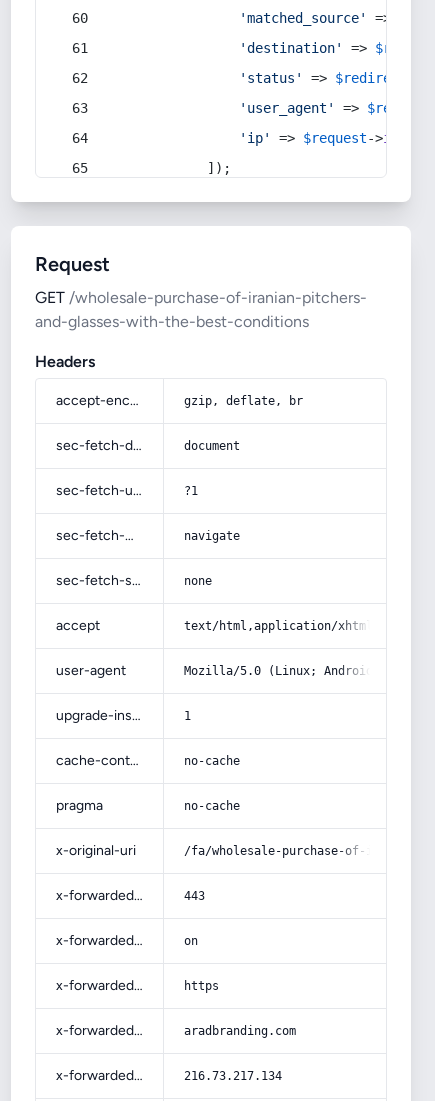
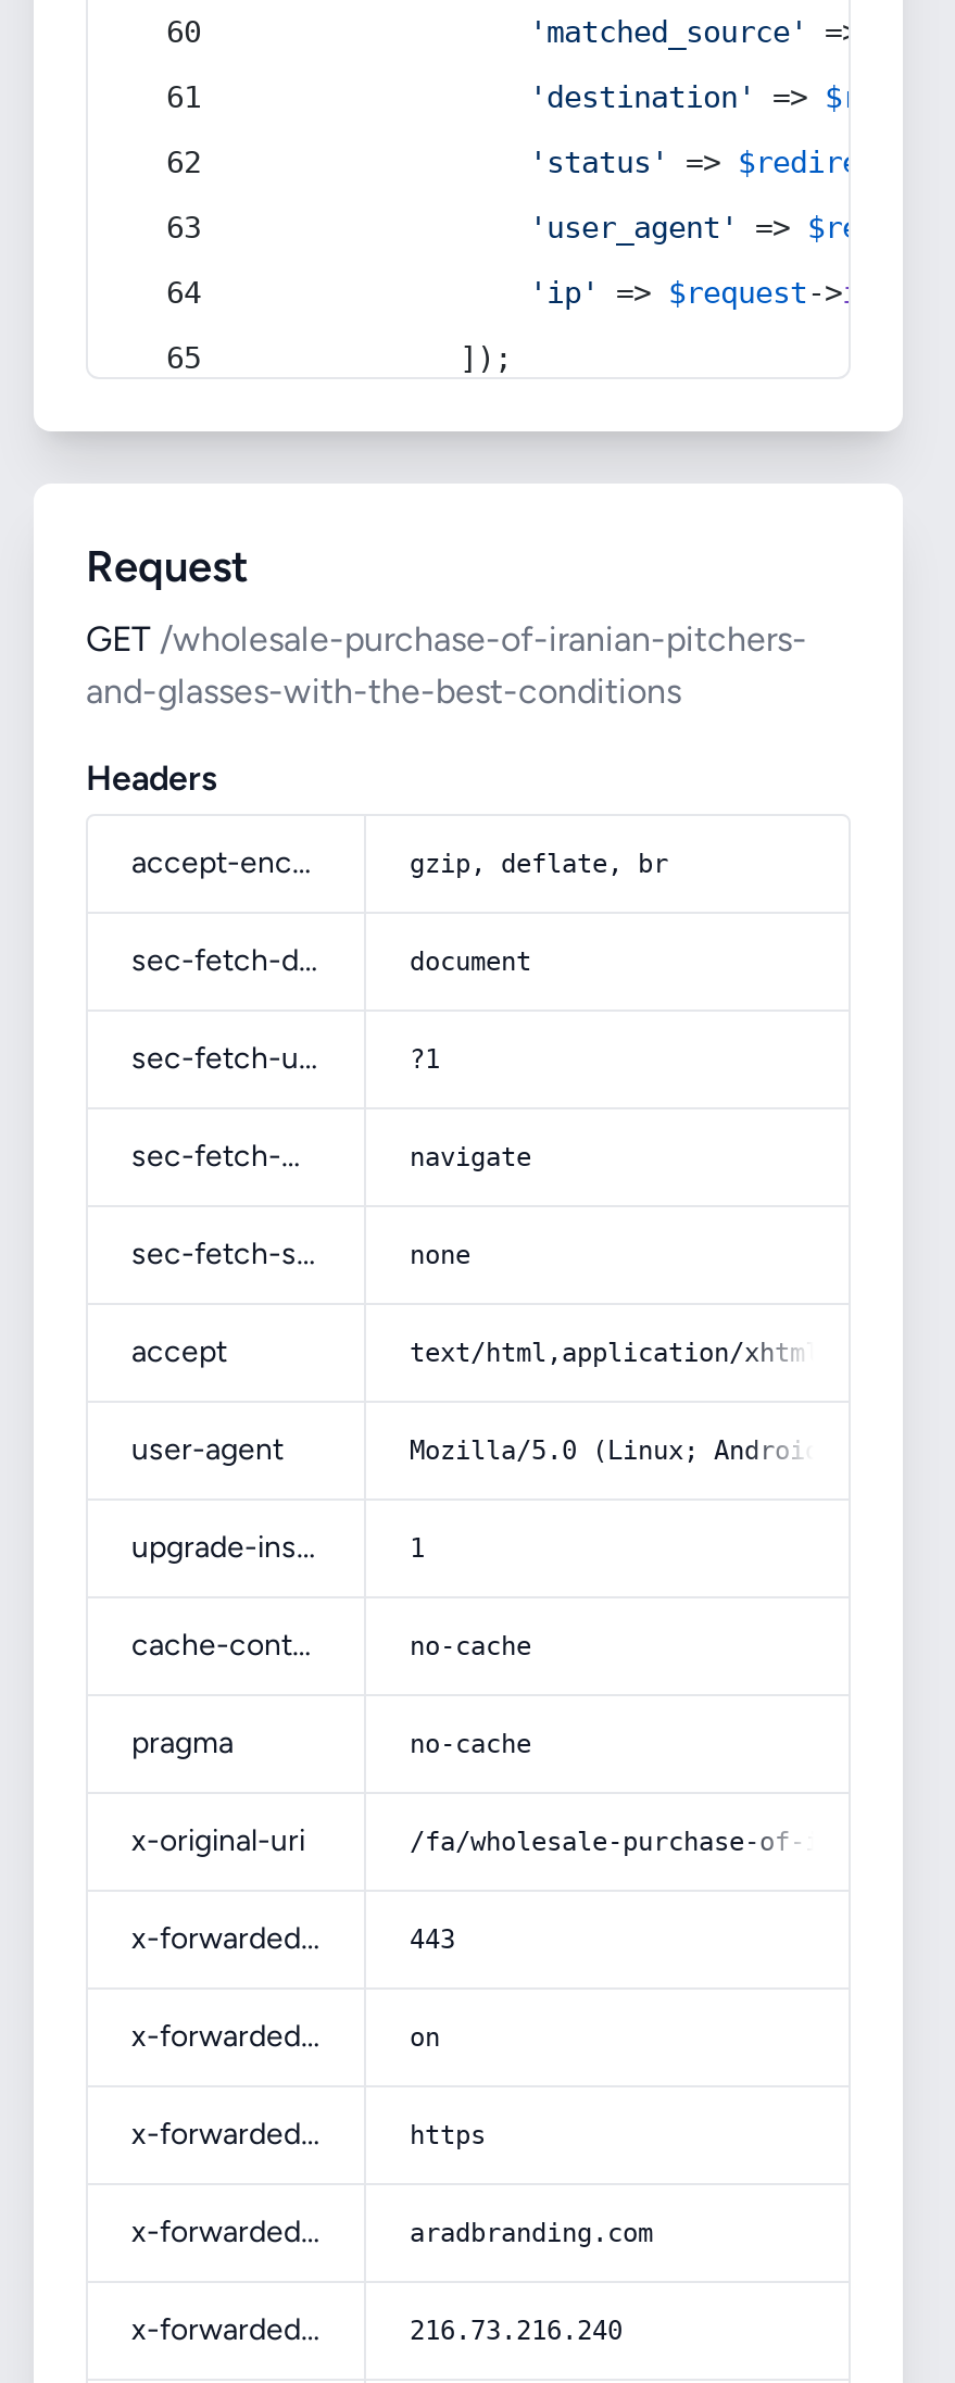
- 216.73.217.134
+ 216.73.216.240
